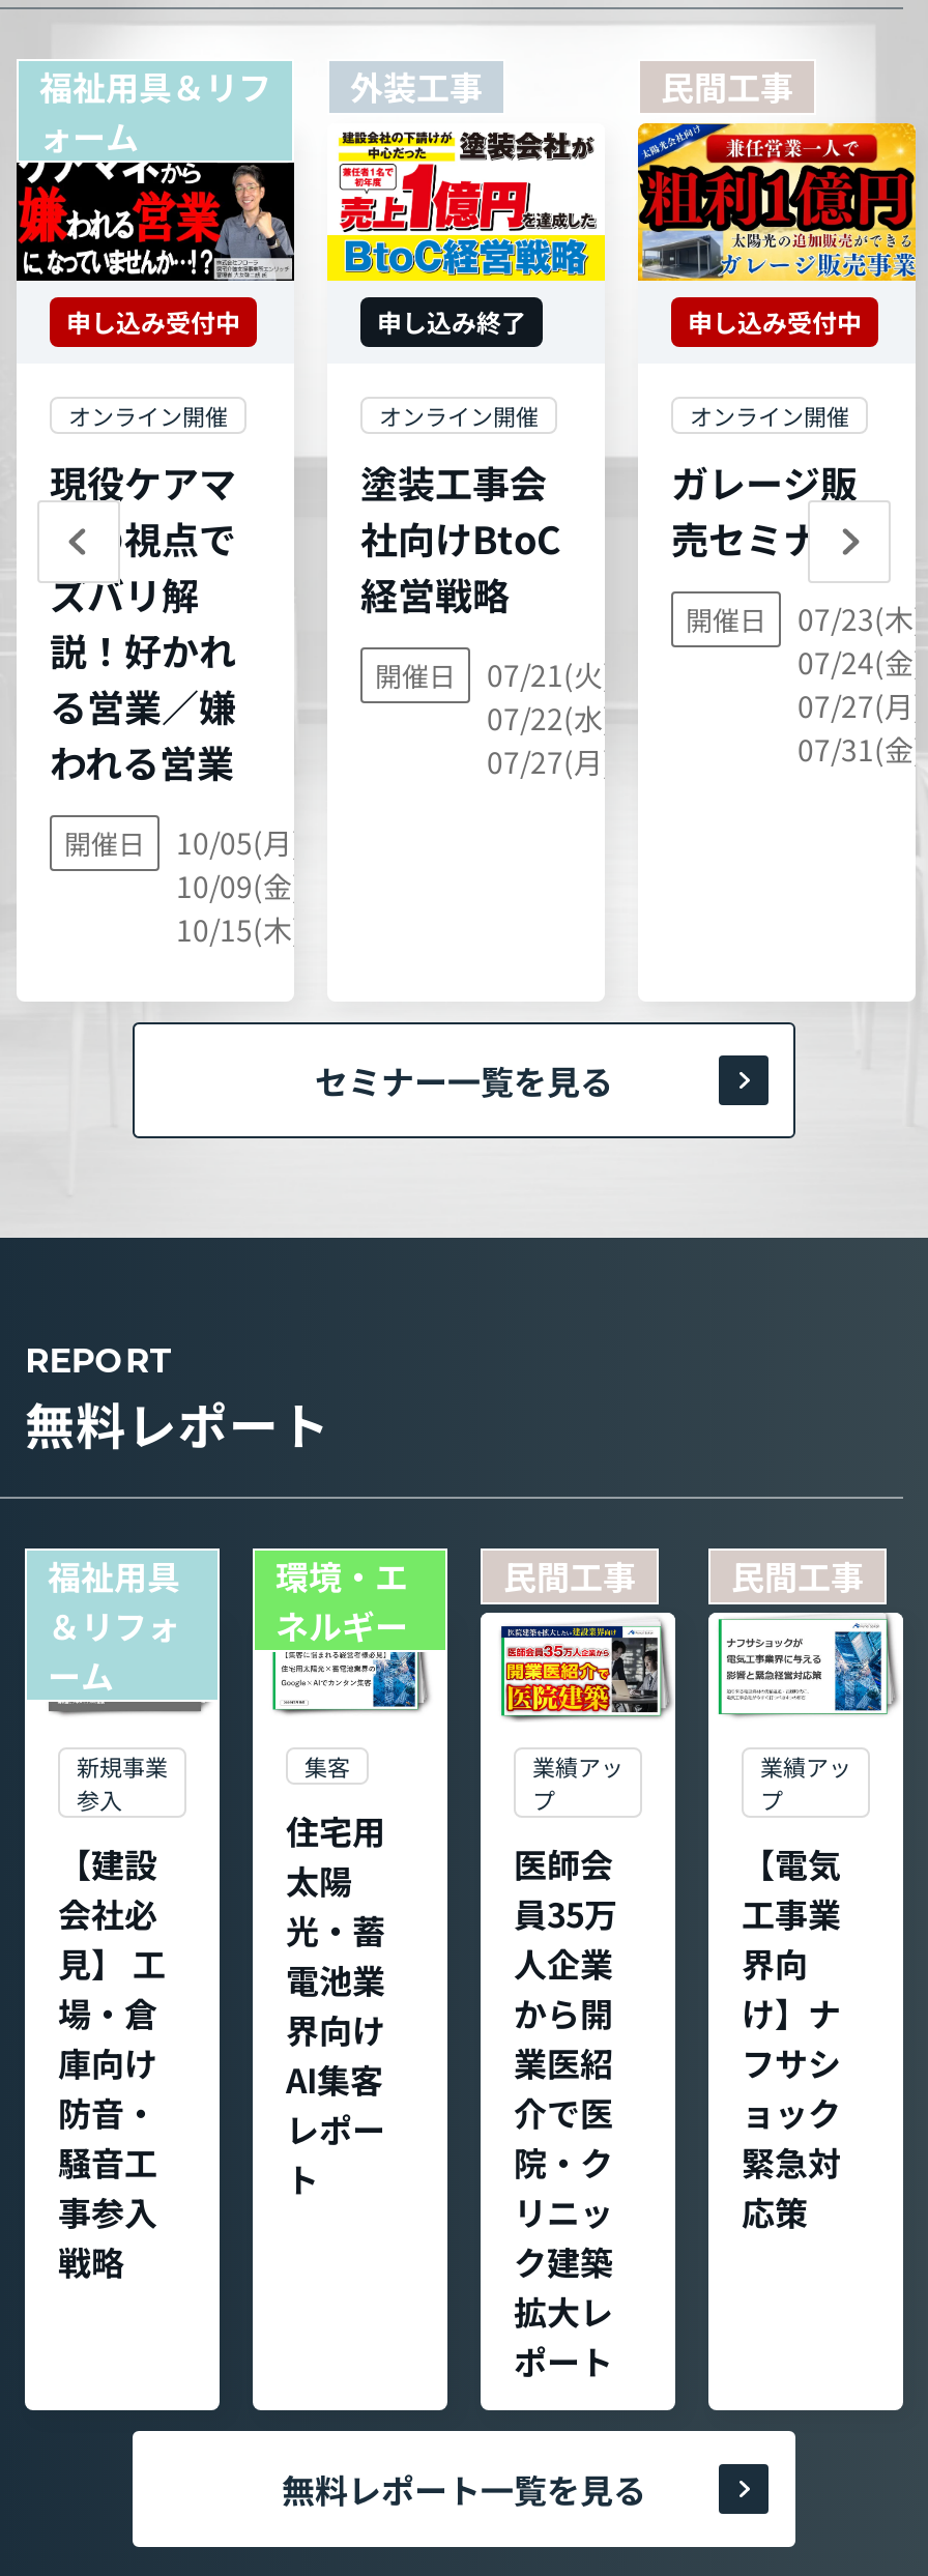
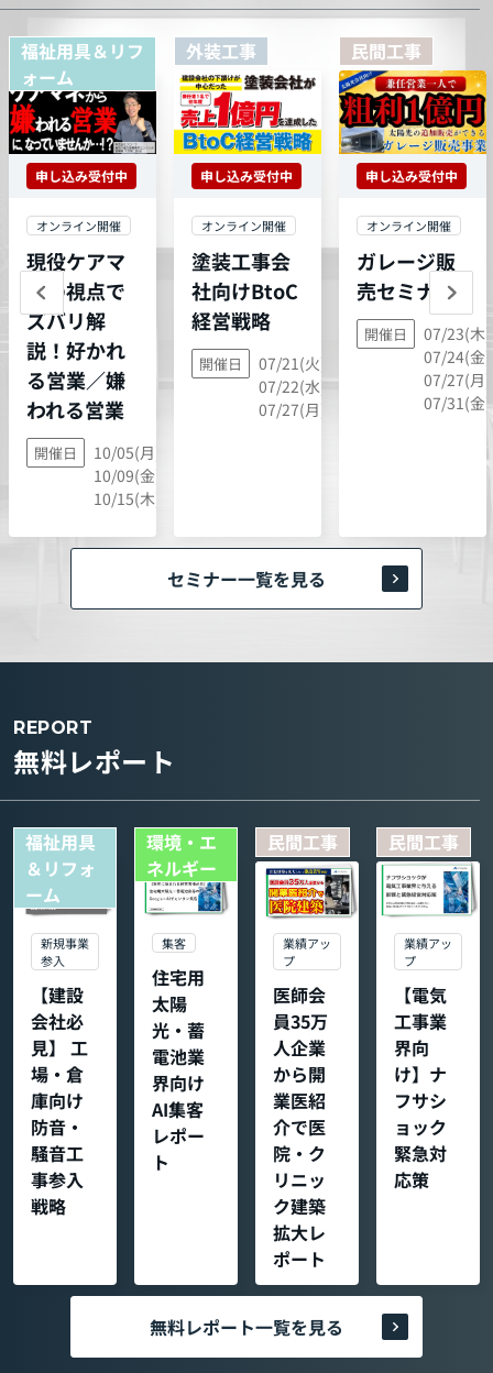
- 申し込み終了
+ 申し込み受付中
